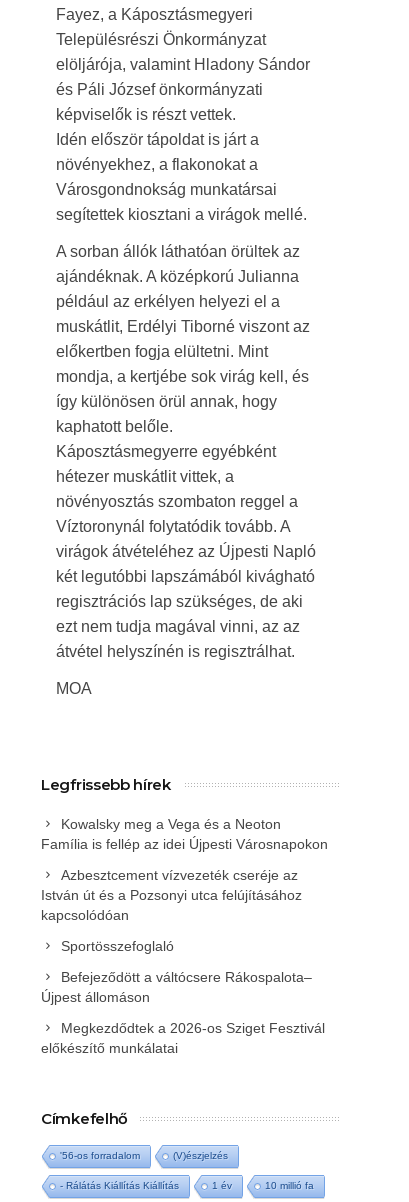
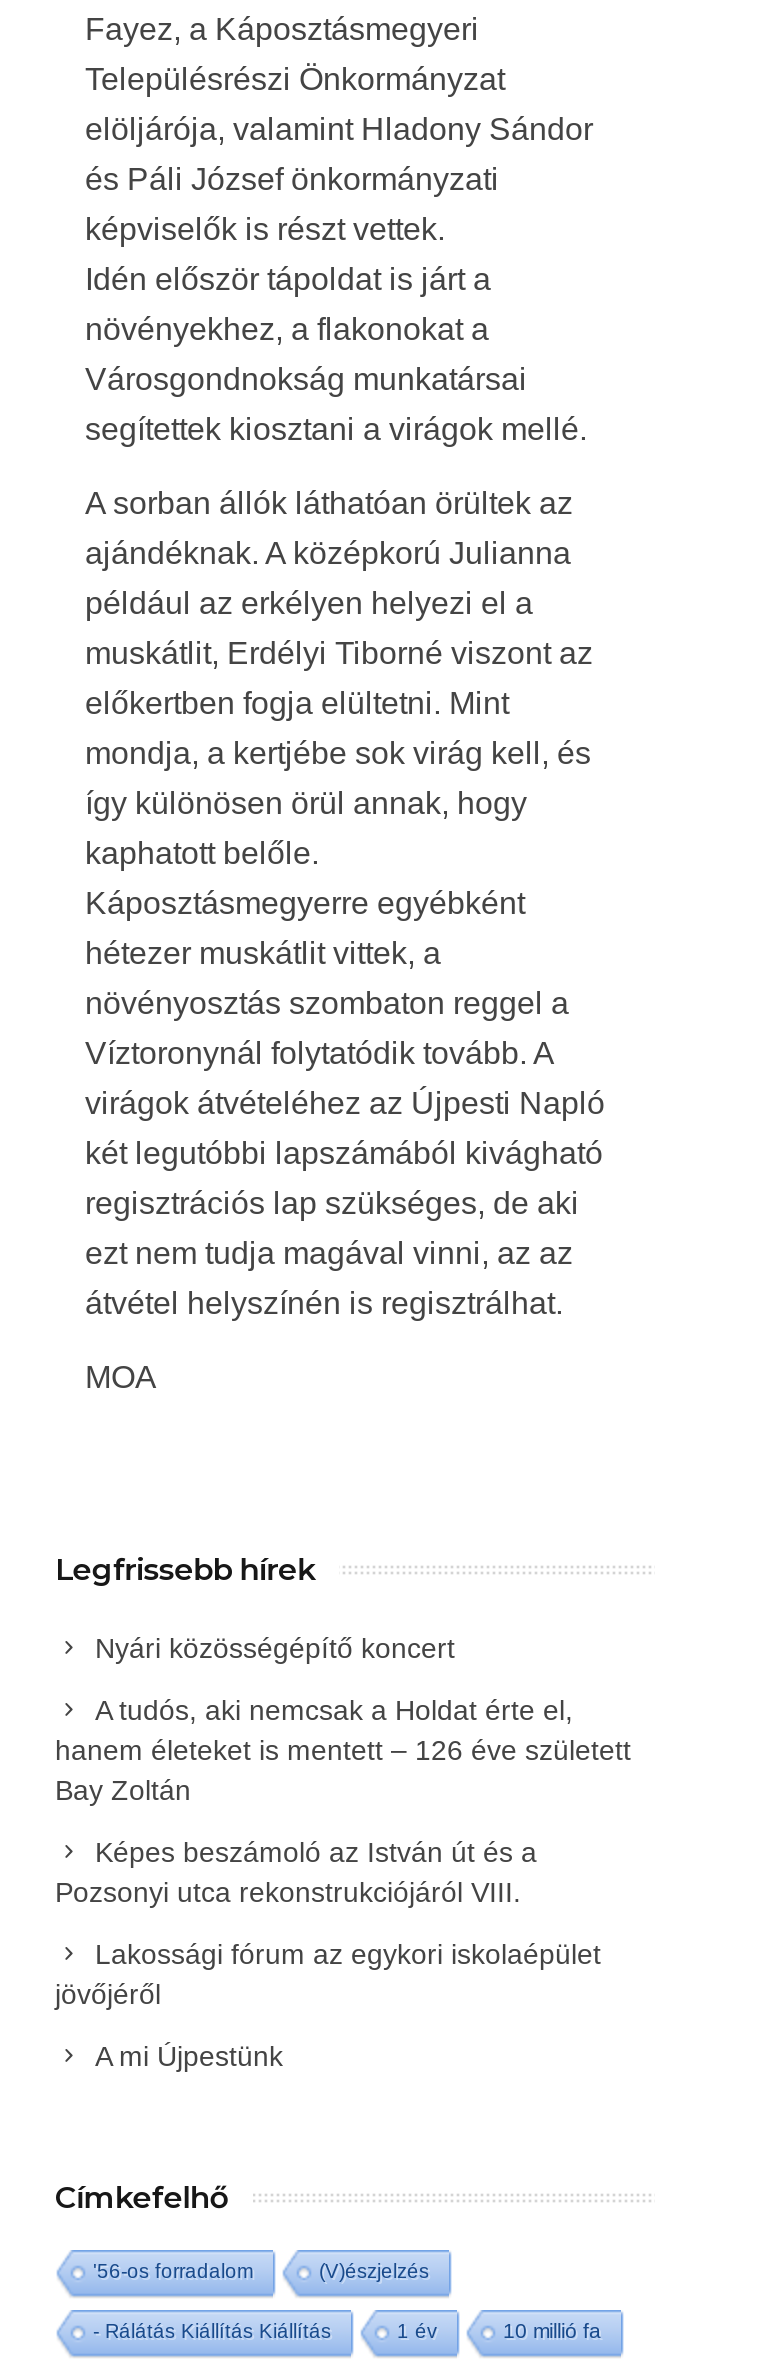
- Kowalsky meg a Vega és a Neoton
- Família is fellép az idei Újpesti Városnapokon
+ Nyári közösségépítő koncert

- Azbesztcement vízvezeték cseréje az
- István út és a Pozsonyi utca felújításához
- kapcsolódóan
+ A tudós, aki nemcsak a Holdat érte el,
+ hanem életeket is mentett – 126 éve született
+ Bay Zoltán

- Sportösszefoglaló
+ Képes beszámoló az István út és a
+ Pozsonyi utca rekonstrukciójáról VIII.

- Befejeződött a váltócsere Rákospalota–
- Újpest állomáson
+ Lakossági fórum az egykori iskolaépület
+ jövőjéről

- Megkezdődtek a 2026-os Sziget Fesztivál
- előkészítő munkálatai
+ A mi Újpestünk
